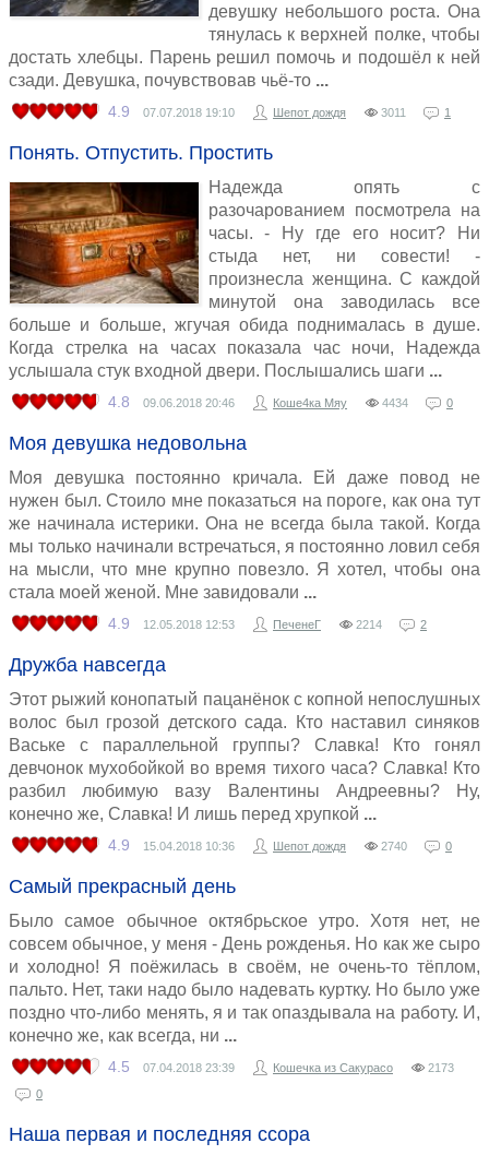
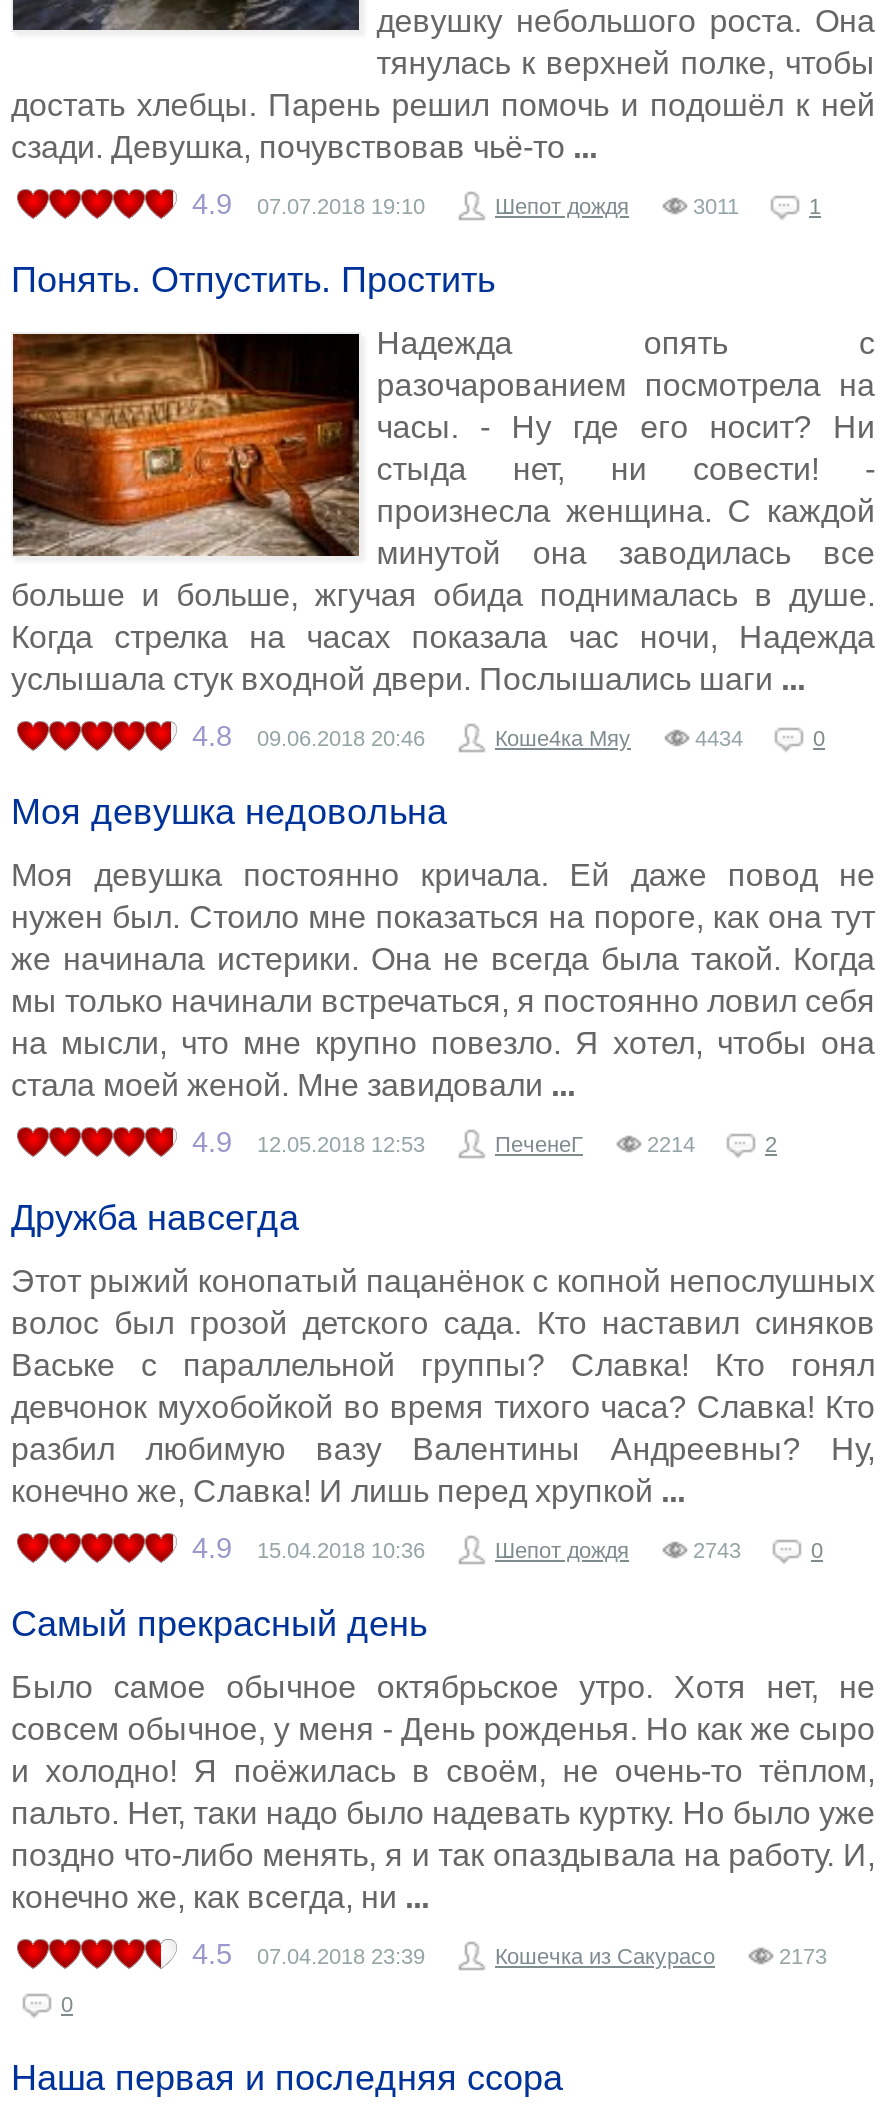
- 2740
+ 2743
